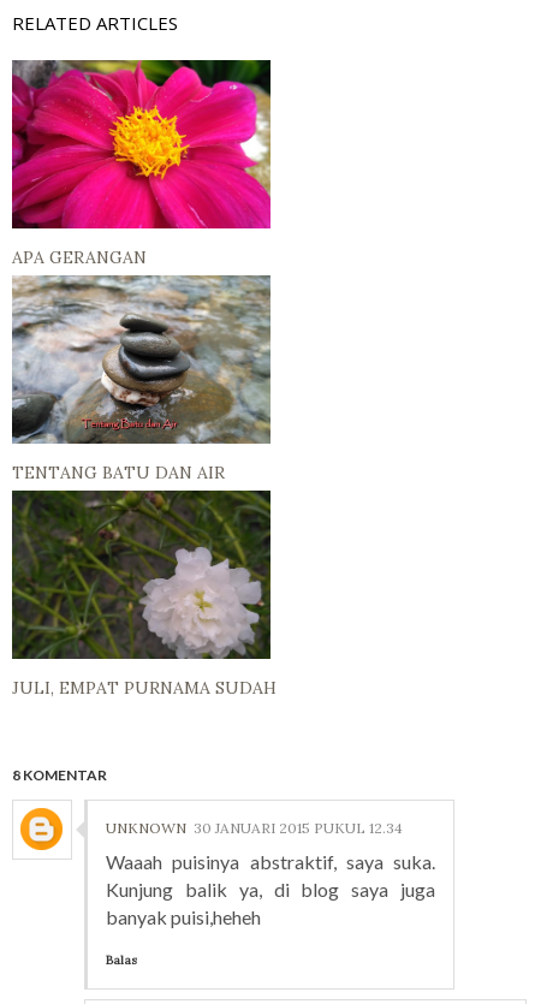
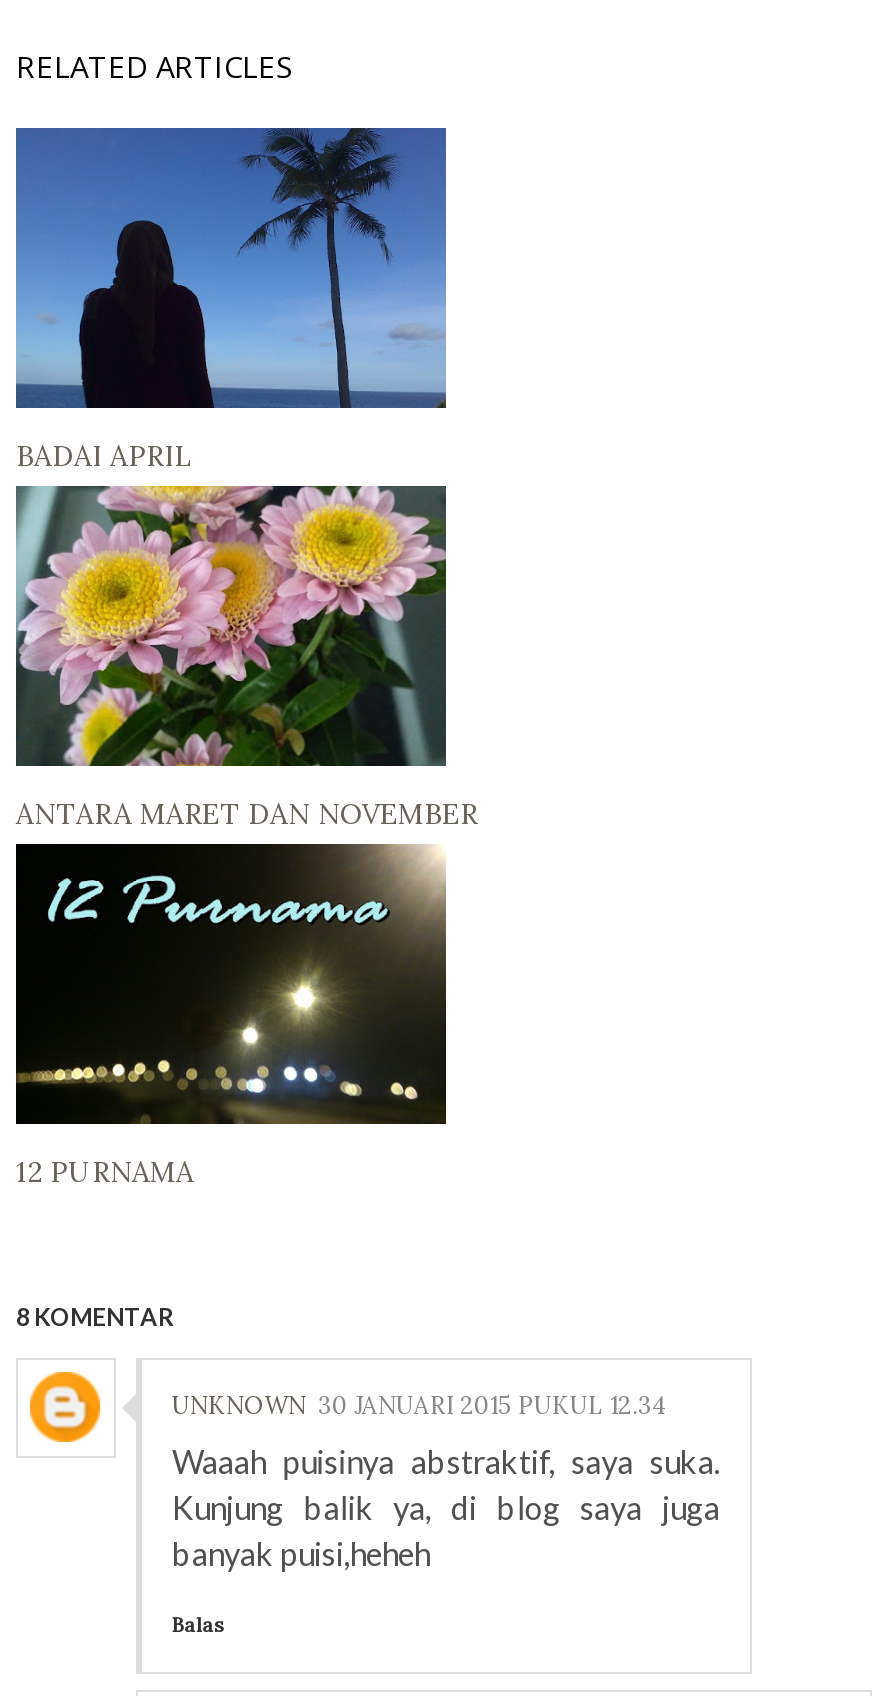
- [image]
- APA GERANGAN
+ [image]
+ BADAI APRIL

- [image]
- TENTANG BATU DAN AIR
+ [image]
+ ANTARA MARET DAN NOVEMBER

- [image]
- JULI, EMPAT PURNAMA SUDAH
+ [image]
+ 12 PURNAMA
